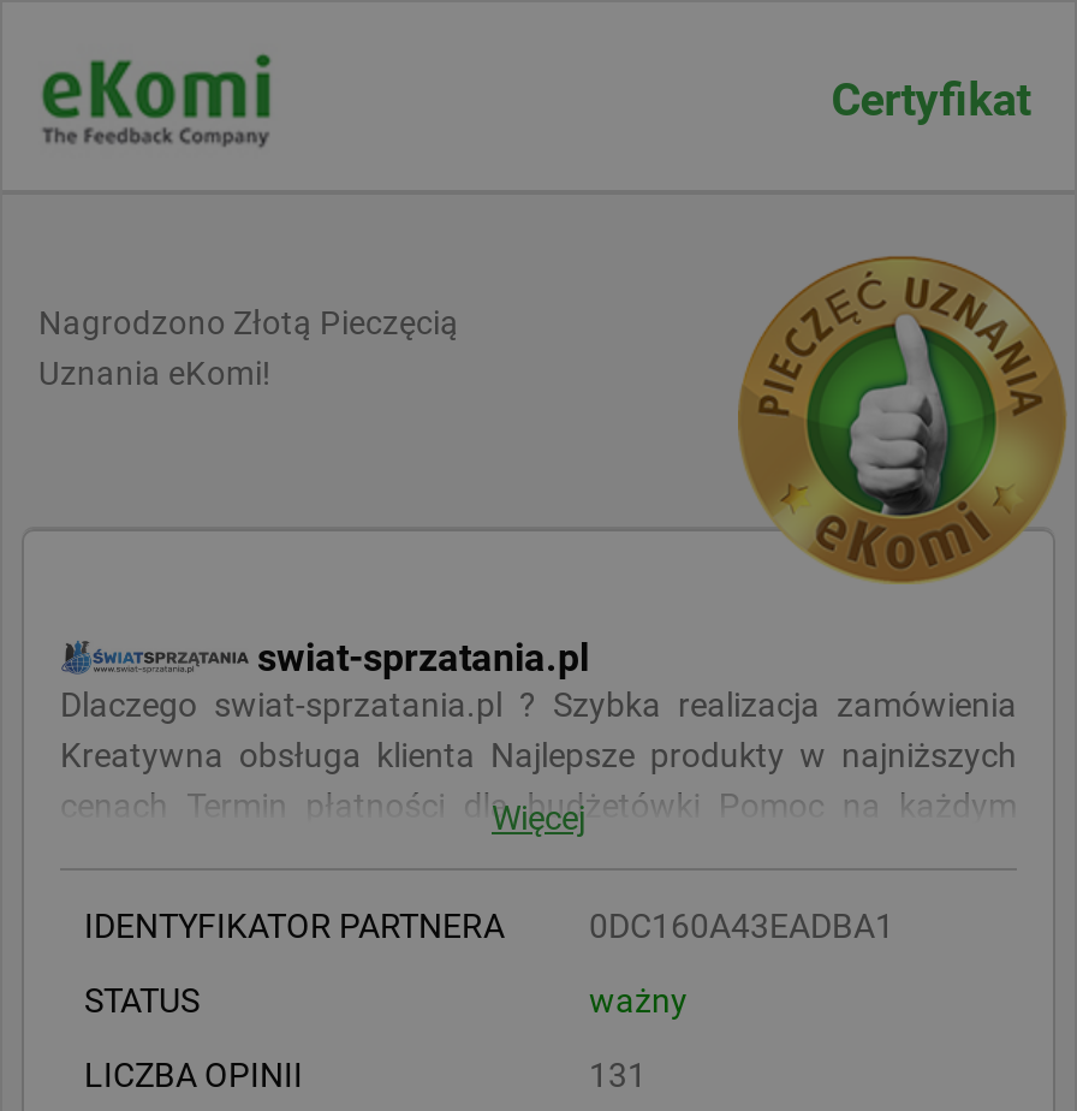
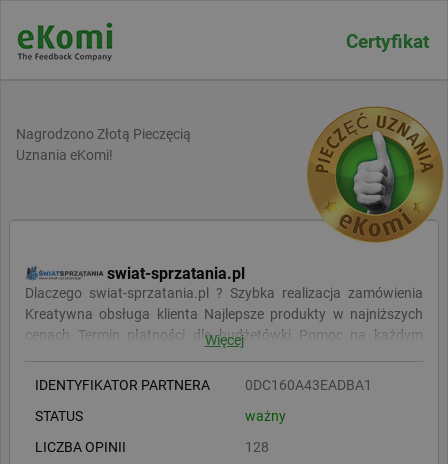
- 131
+ 128
